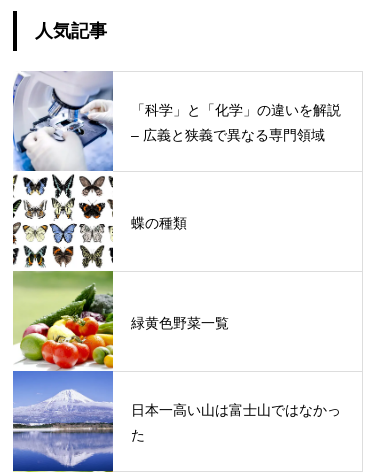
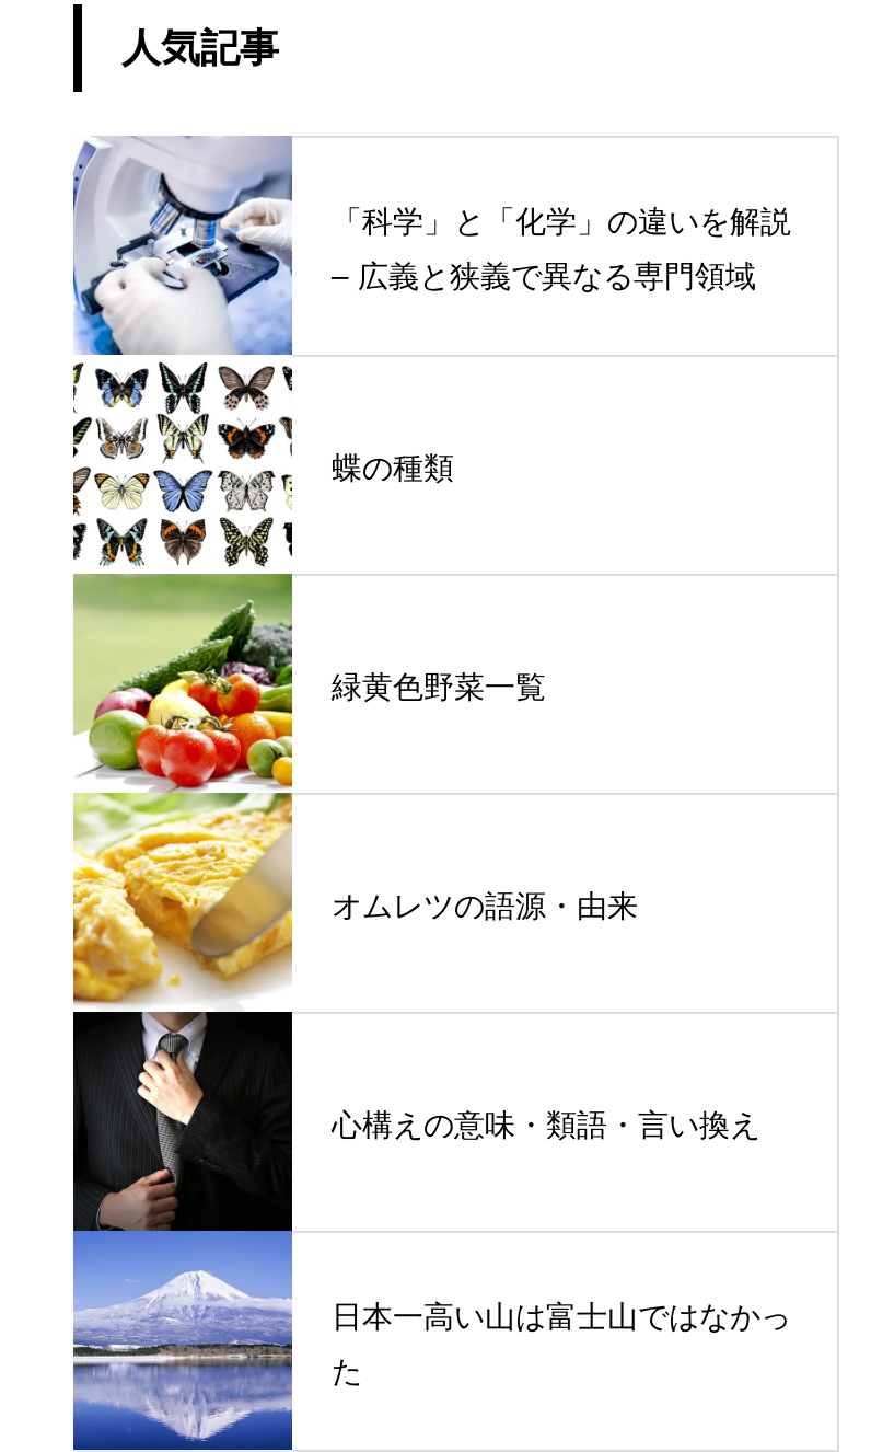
+ [image]
+ オムレツの語源・由来

+ 心構えの意味・類語・言い換え
